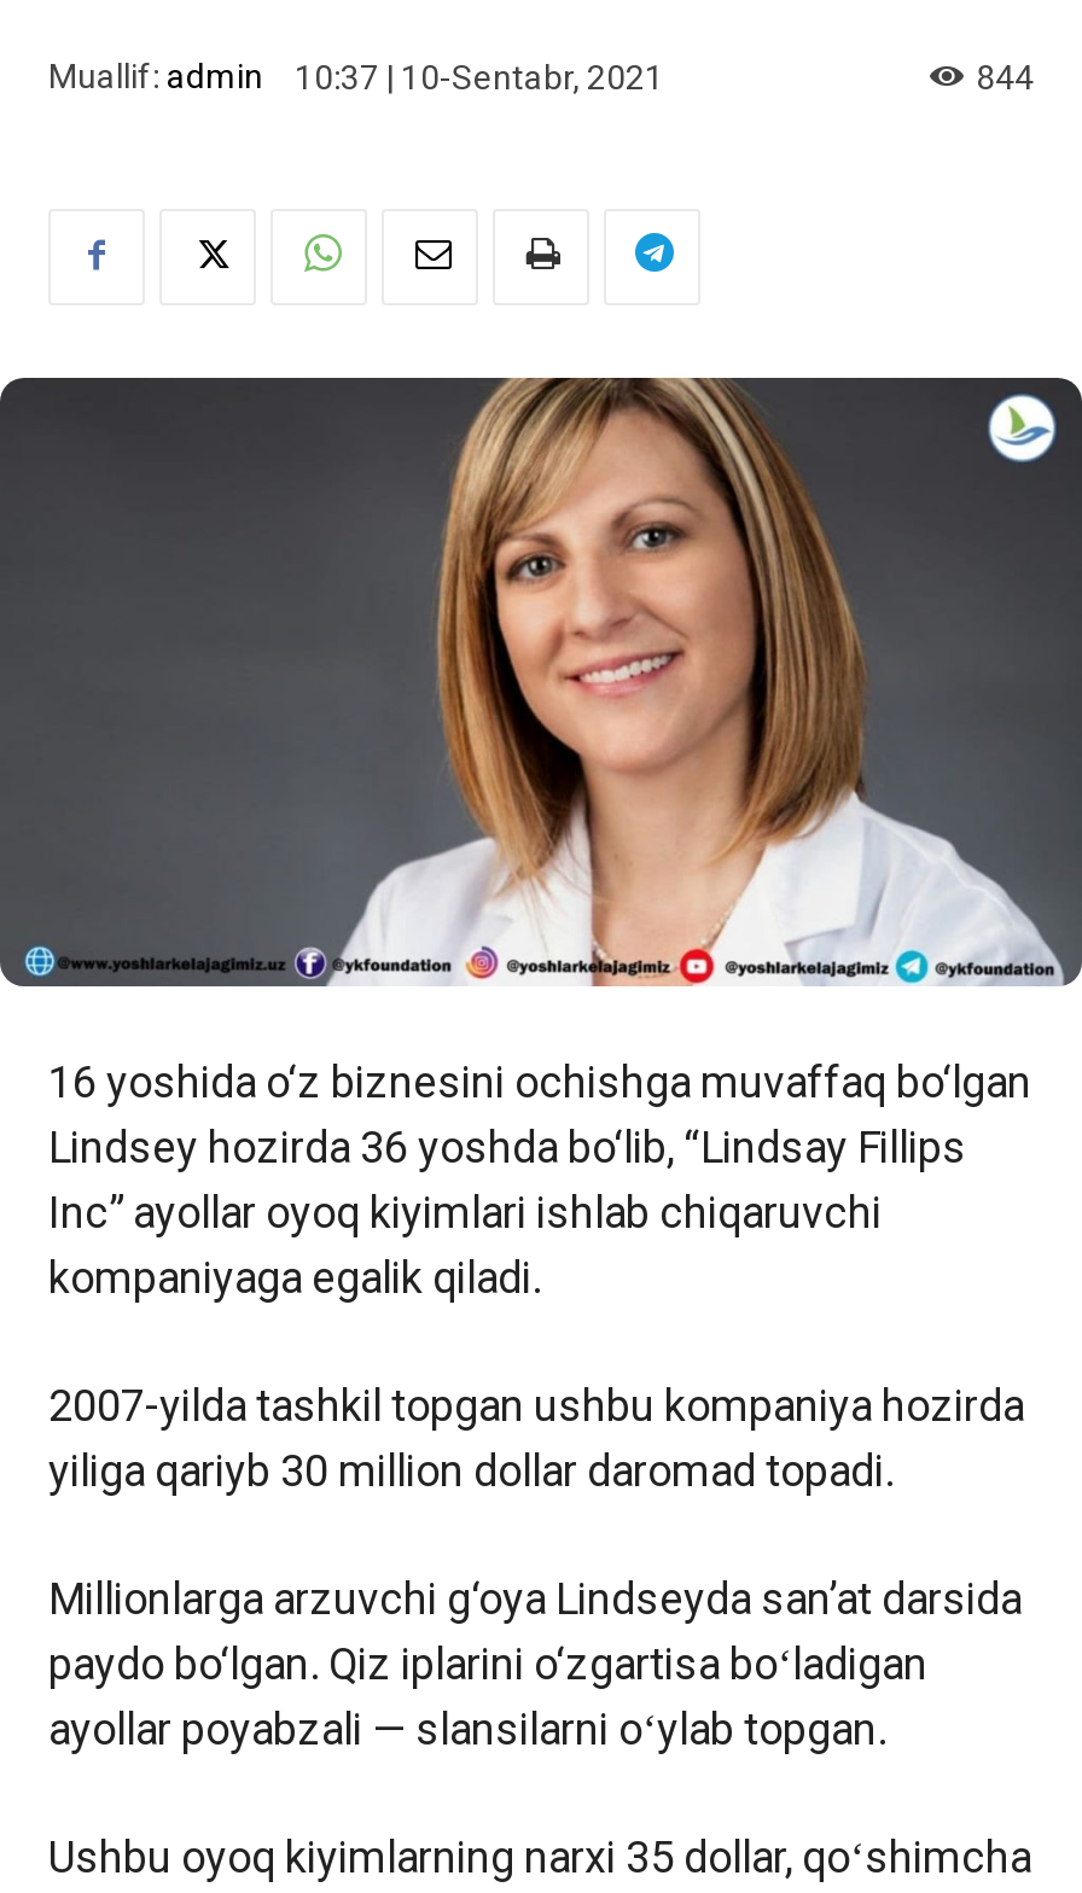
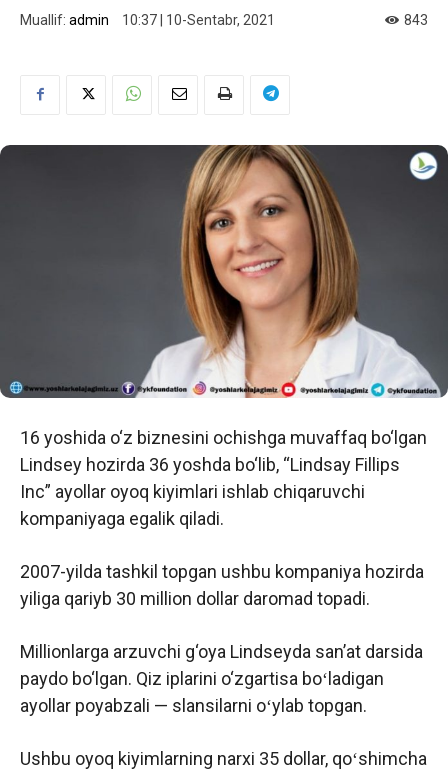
- 844
+ 843
